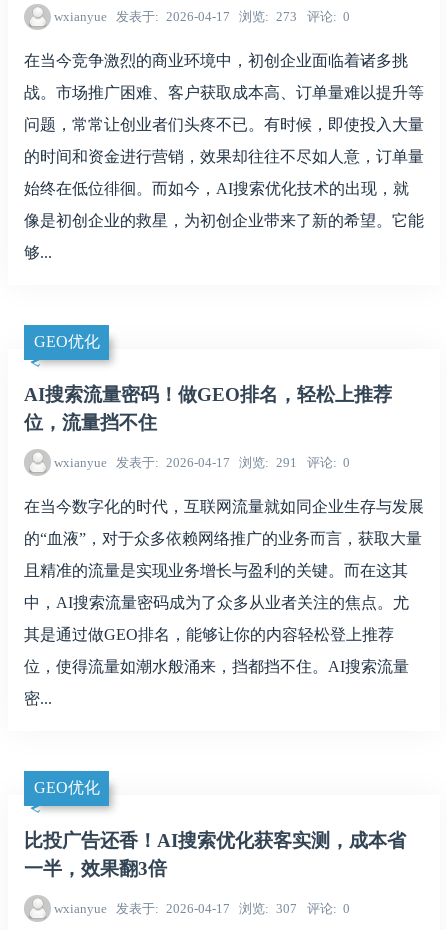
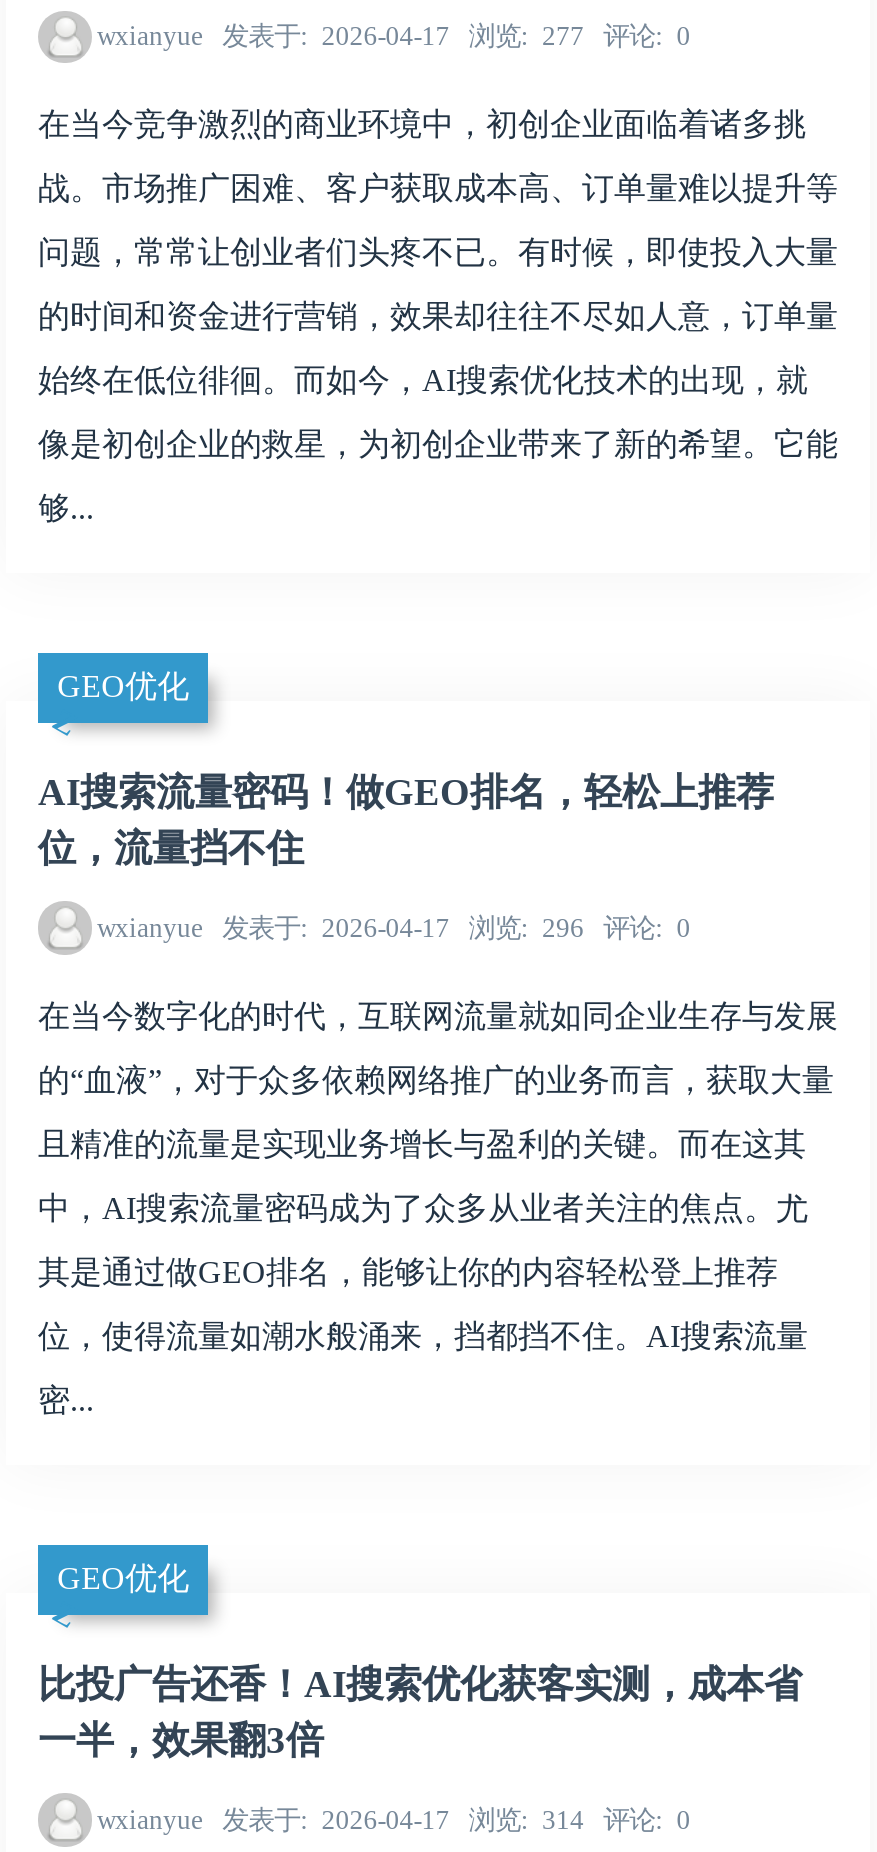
- wxianyue 发表于 2026-04-17 浏览 273 评论 0
+ wxianyue 发表于 2026-04-17 浏览 277 评论 0

- wxianyue 发表于 2026-04-17 浏览 291 评论 0
+ wxianyue 发表于 2026-04-17 浏览 296 评论 0

- wxianyue 发表于 2026-04-17 浏览 307 评论 0
+ wxianyue 发表于 2026-04-17 浏览 314 评论 0
